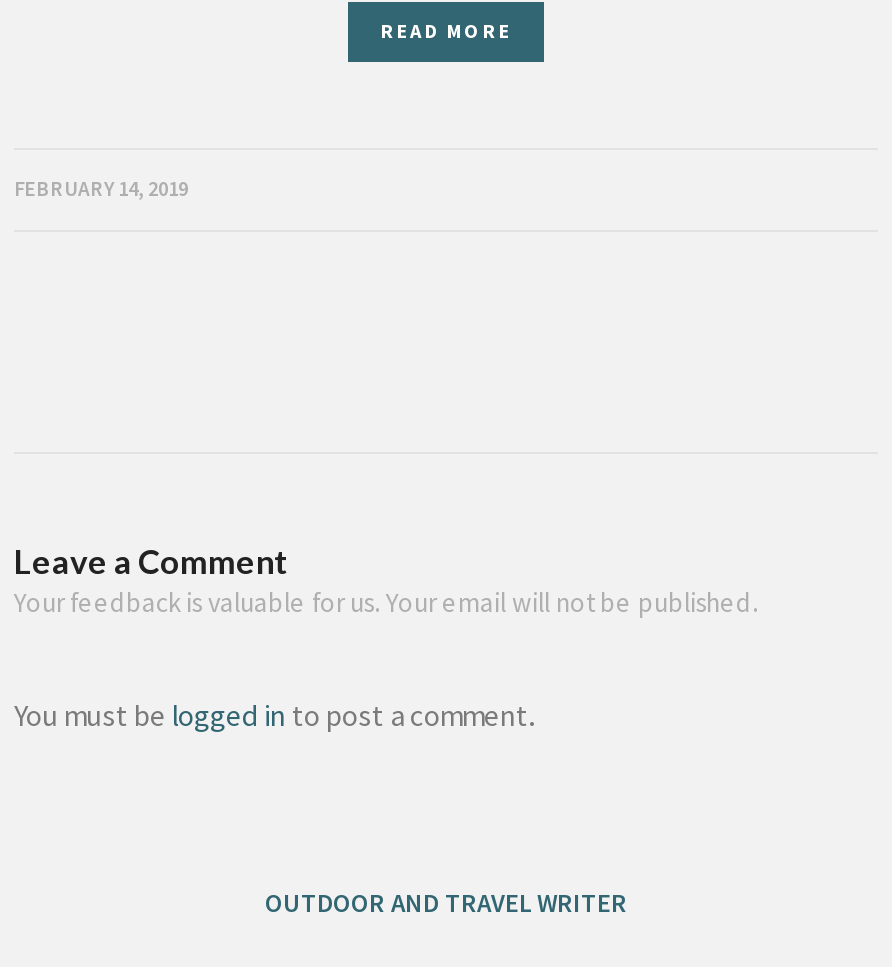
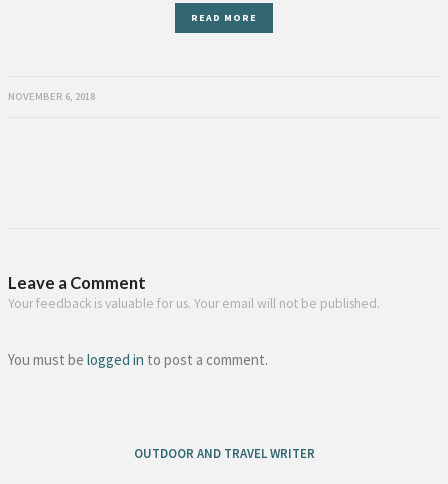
- FEBRUARY 14, 2019
+ NOVEMBER 6, 2018
